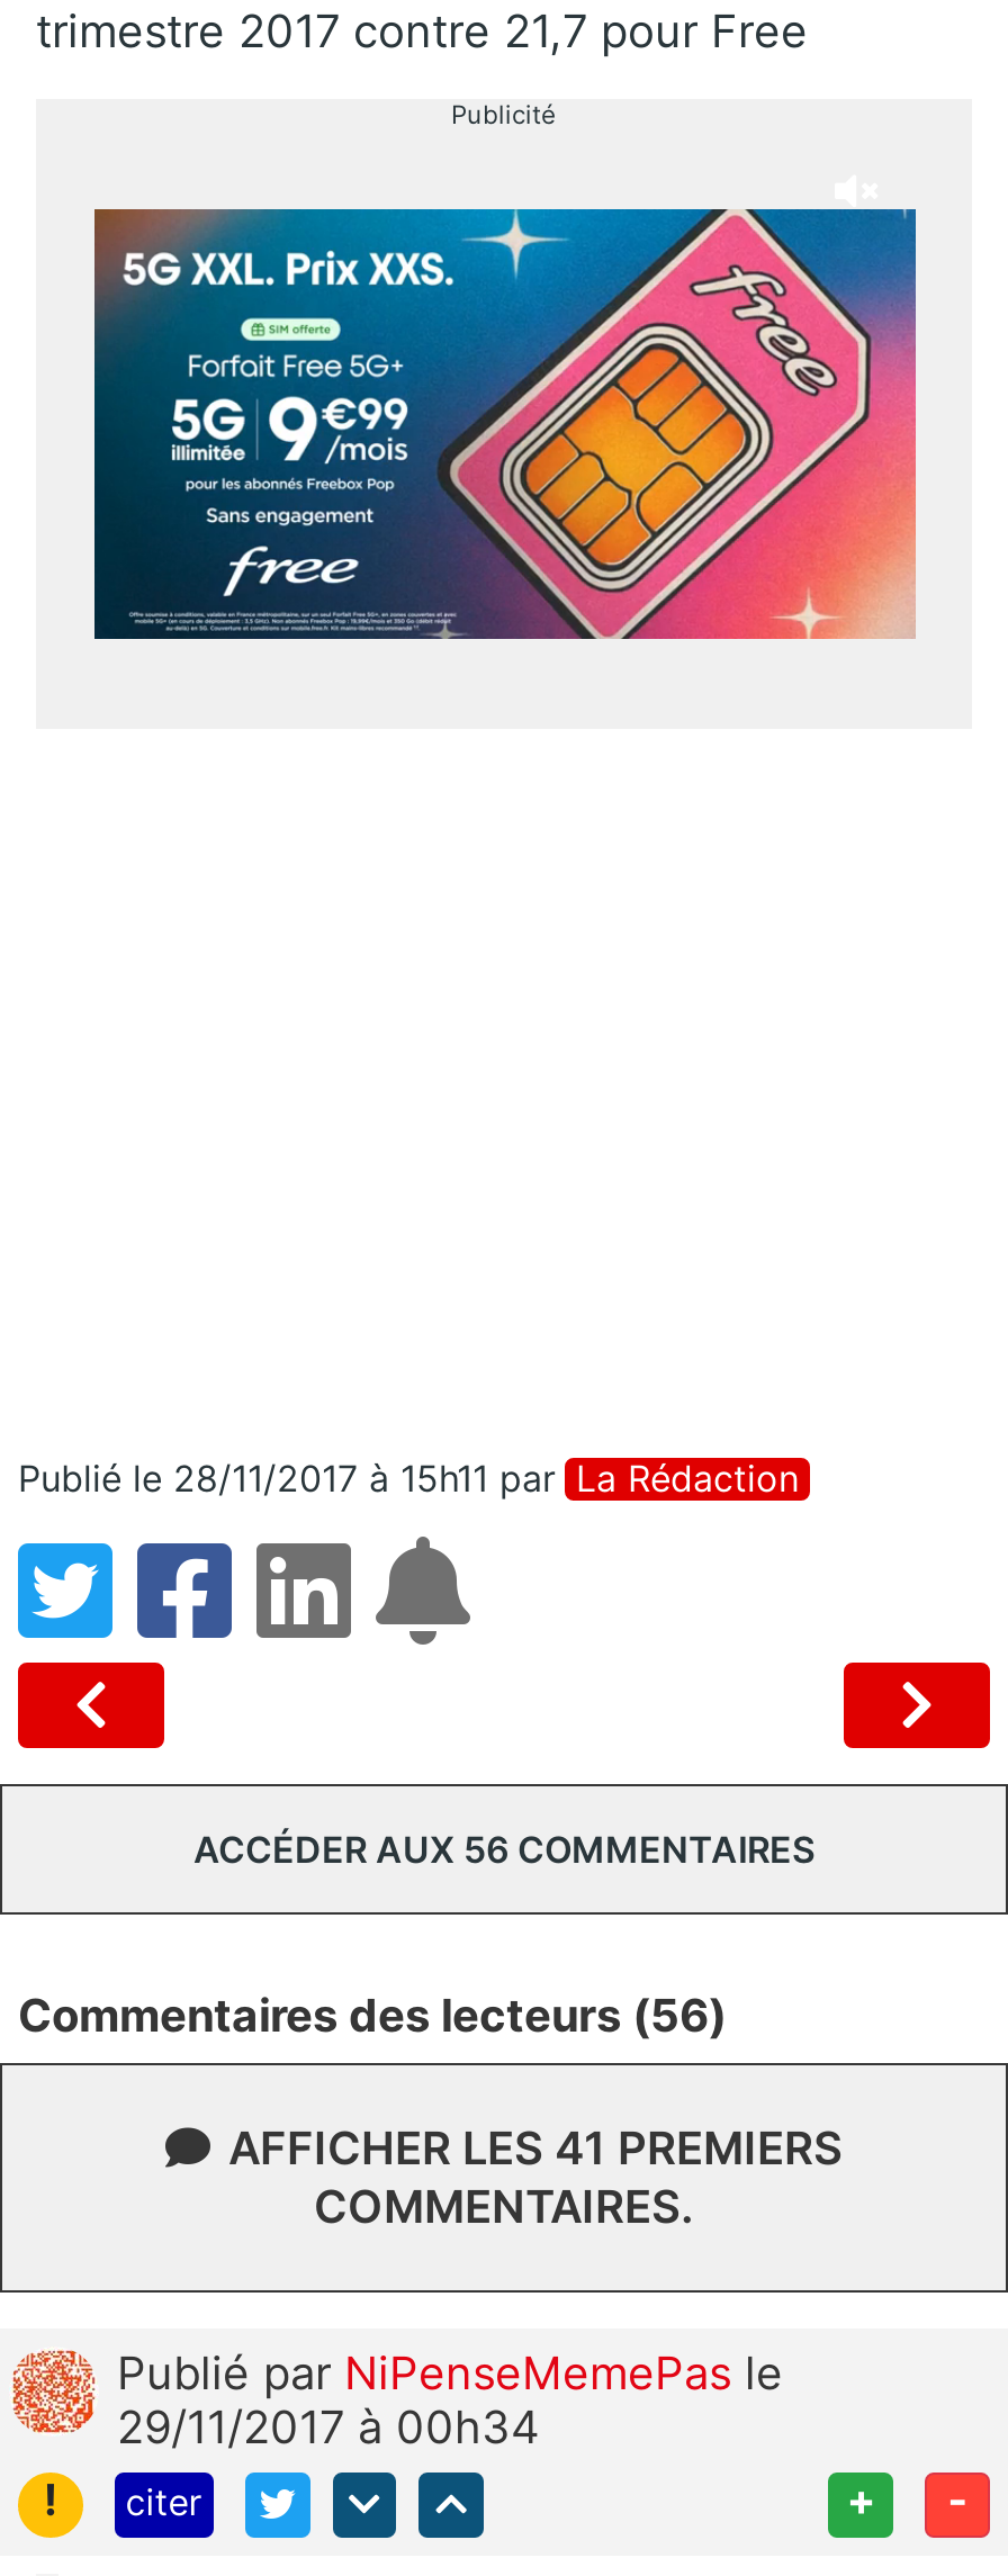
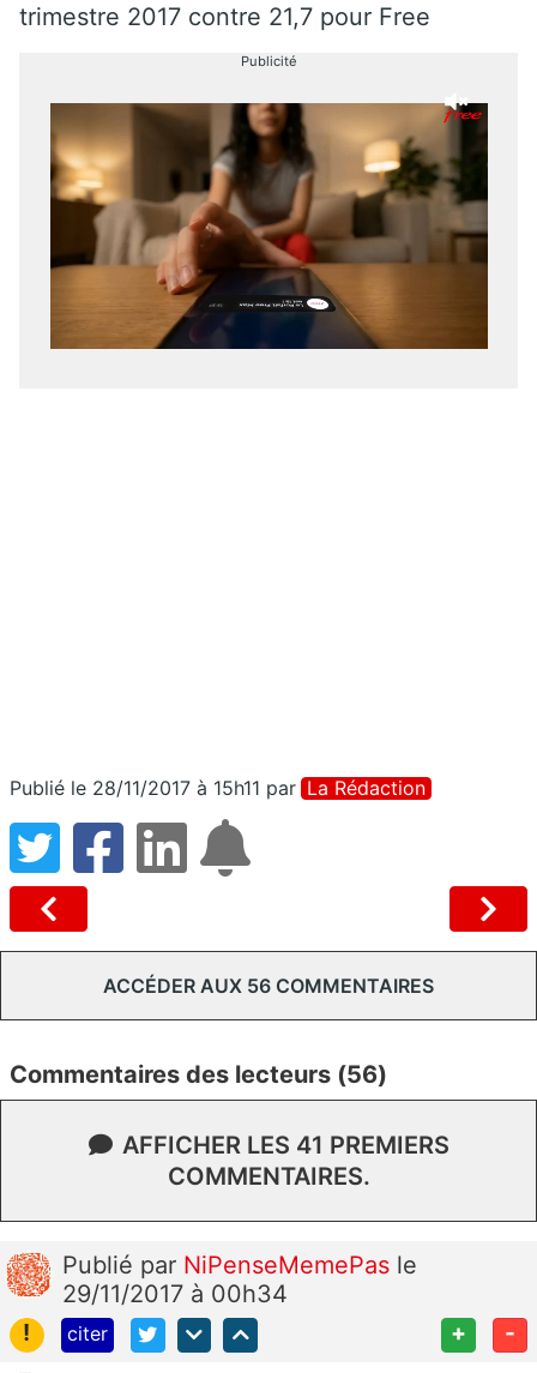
- [image]
+ [image]
